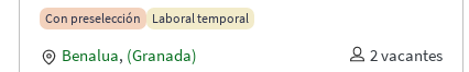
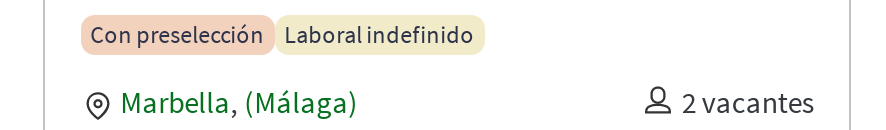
- Laboral temporal
+ Laboral indefinido

- Benalua, (Granada)
+ Marbella, (Málaga)
